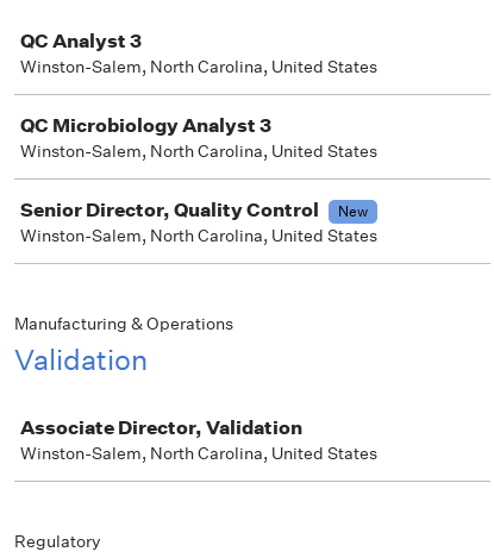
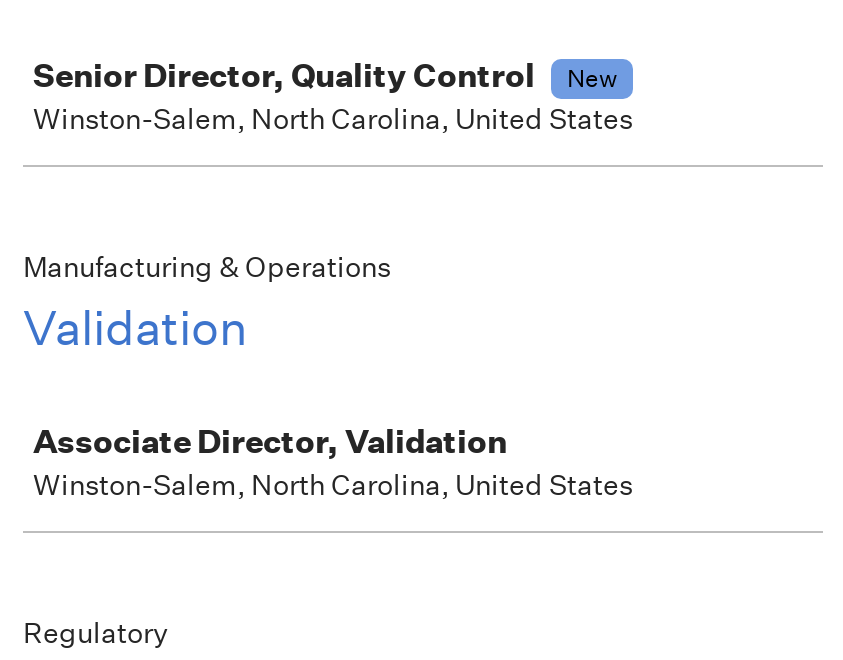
- QC Analyst 3
- Winston-Salem, North Carolina, United States
- QC Microbiology Analyst 3
- Winston-Salem, North Carolina, United States
